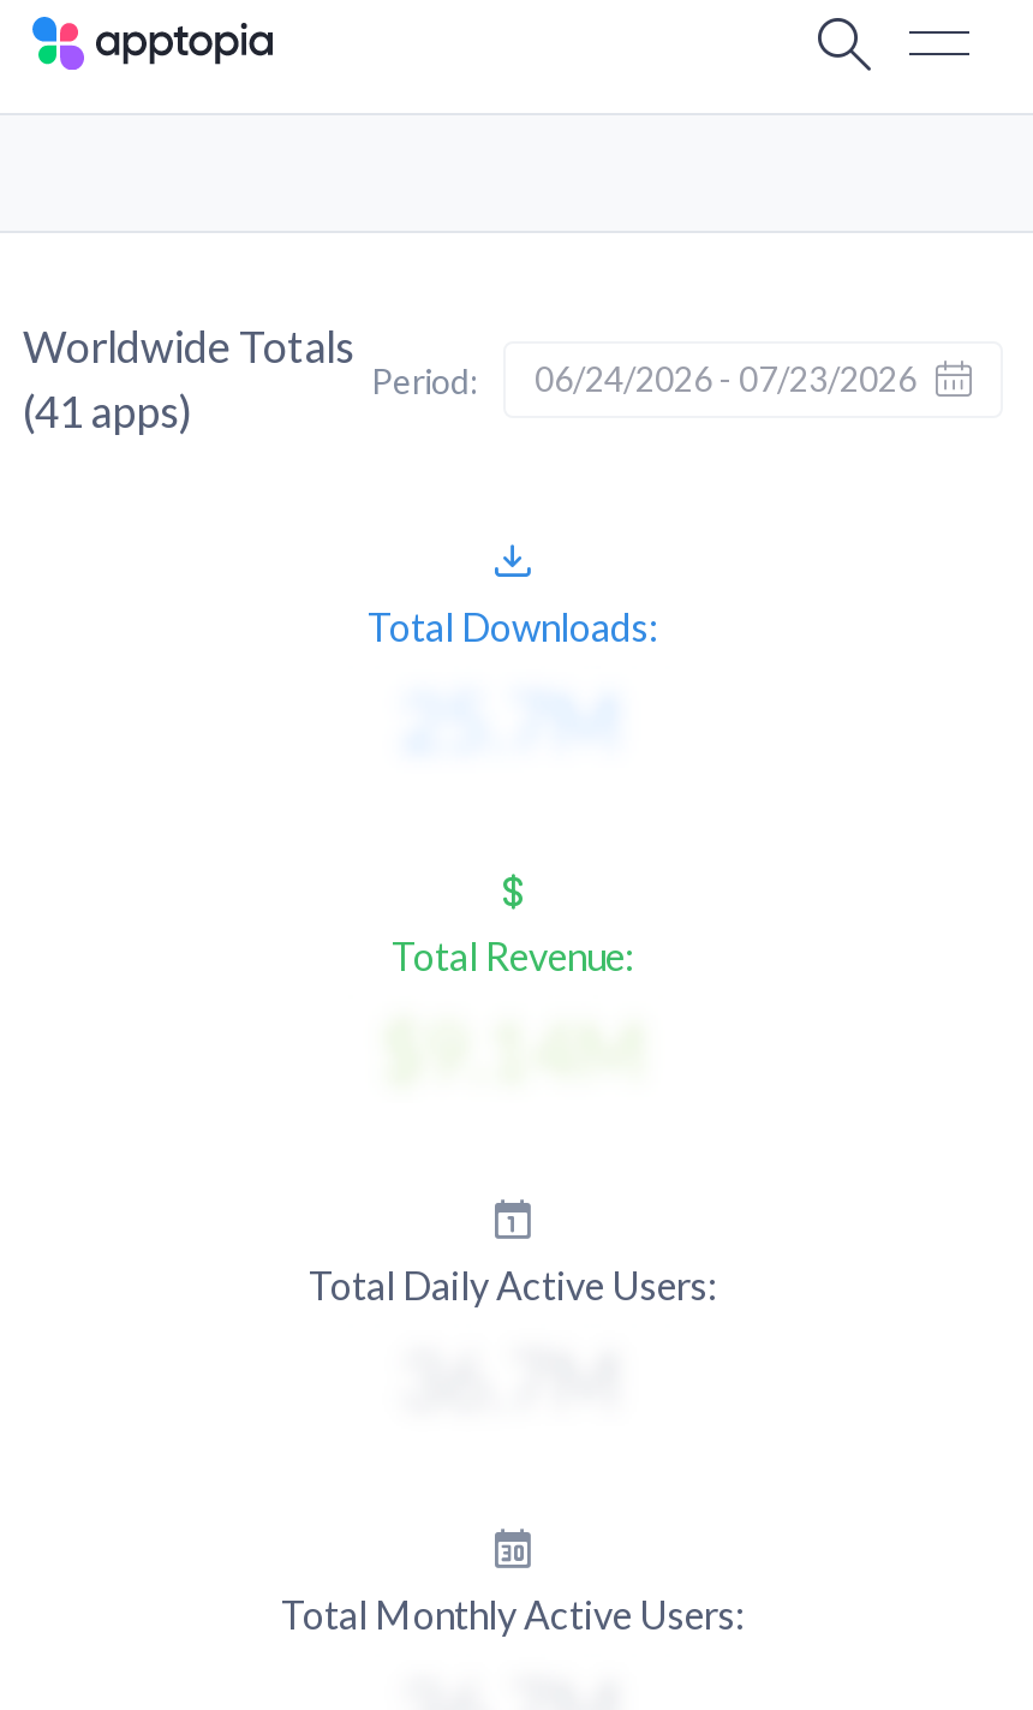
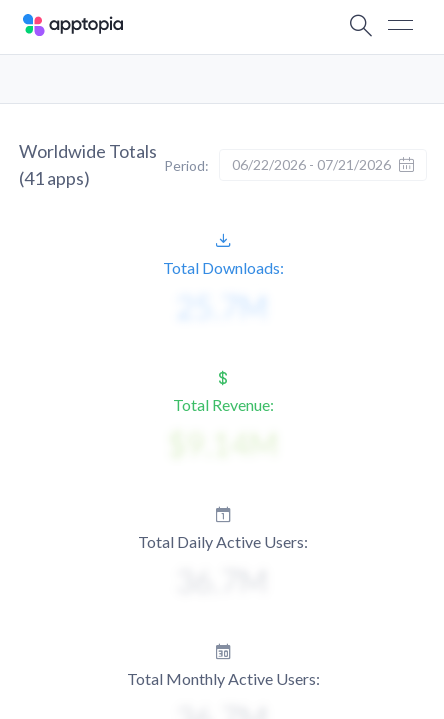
- Period: 06/24/2026 - 07/23/2026
+ Period: 06/22/2026 - 07/21/2026
